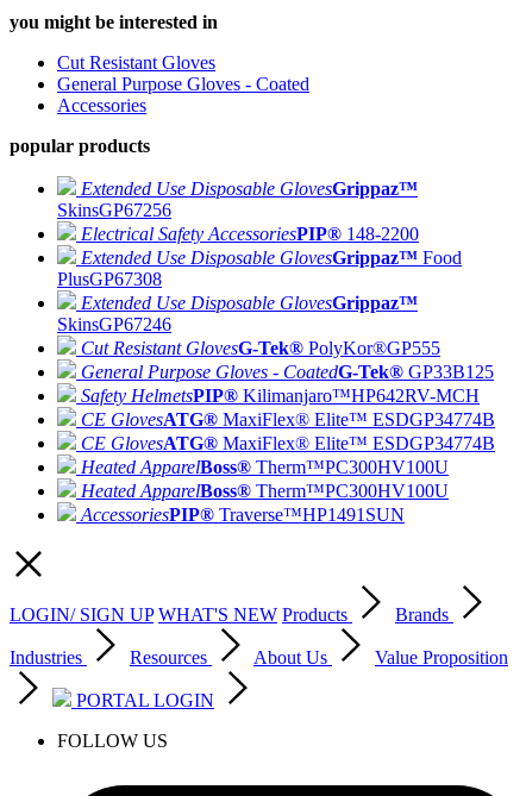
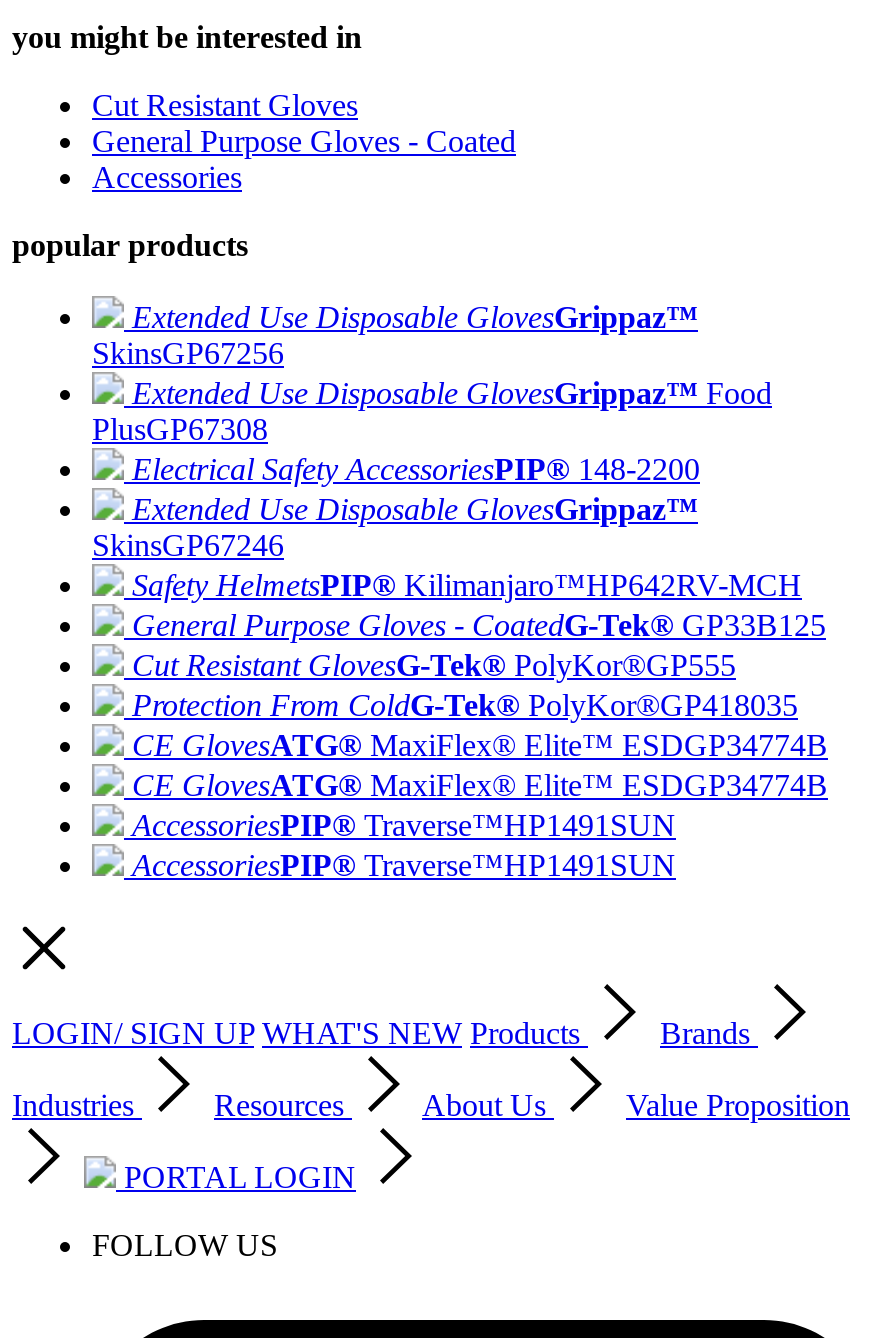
moved down: Electrical Safety AccessoriesPIP® 148-2200

moved up: Extended Use Disposable GlovesGrippaz™ Food | PlusGP67308

moved down: Cut Resistant GlovesG-Tek® PolyKor®GP555

moved up: General Purpose Gloves - CoatedG-Tek® GP33B125 | Safety HelmetsPIP® Kilimanjaro™HP642RV-MCH

+ Protection From ColdG-Tek® PolyKor®GP418035

moved down: CE GlovesATG® MaxiFlex® Elite™ ESDGP34774B | CE GlovesATG® MaxiFlex® Elite™ ESDGP34774B

- Heated ApparelBoss® Therm™PC300HV100U
- Heated ApparelBoss® Therm™PC300HV100U
+ AccessoriesPIP® Traverse™HP1491SUN
